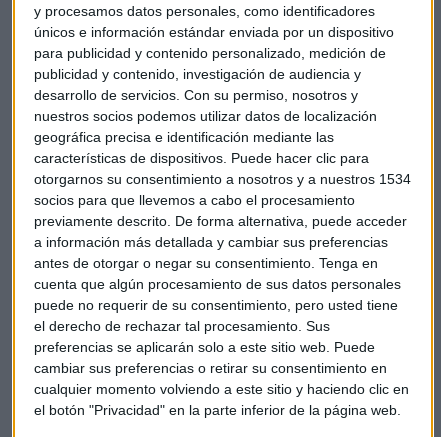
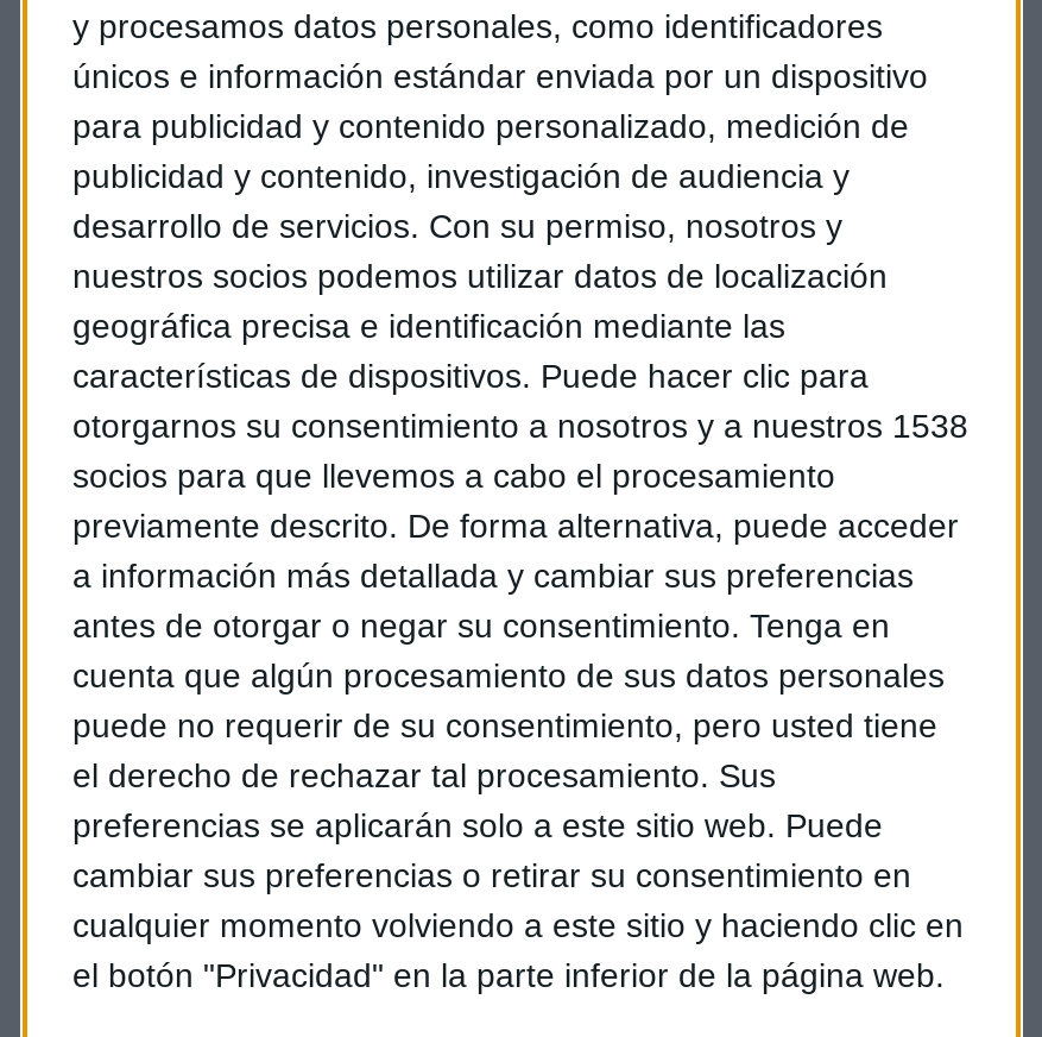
- otorgarnos su consentimiento a nosotros y a nuestros 1534
+ otorgarnos su consentimiento a nosotros y a nuestros 1538
